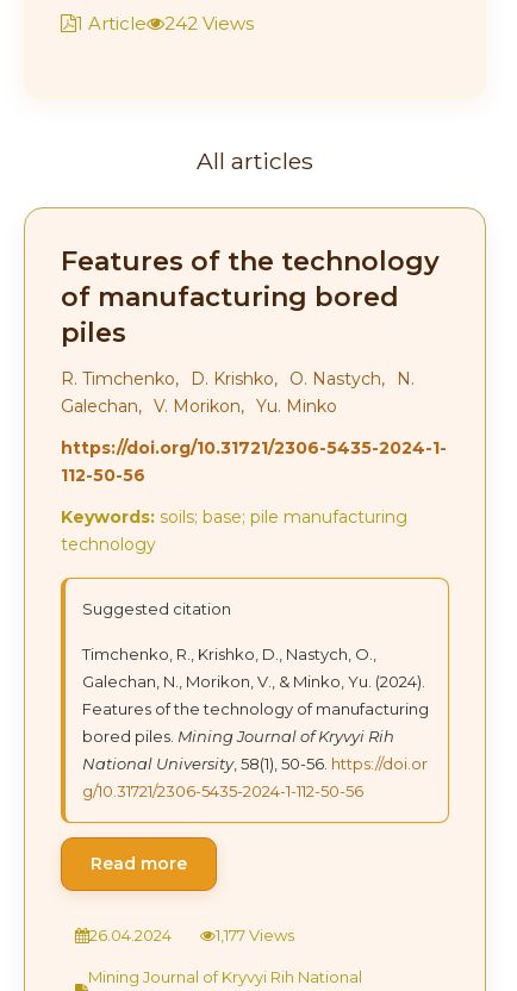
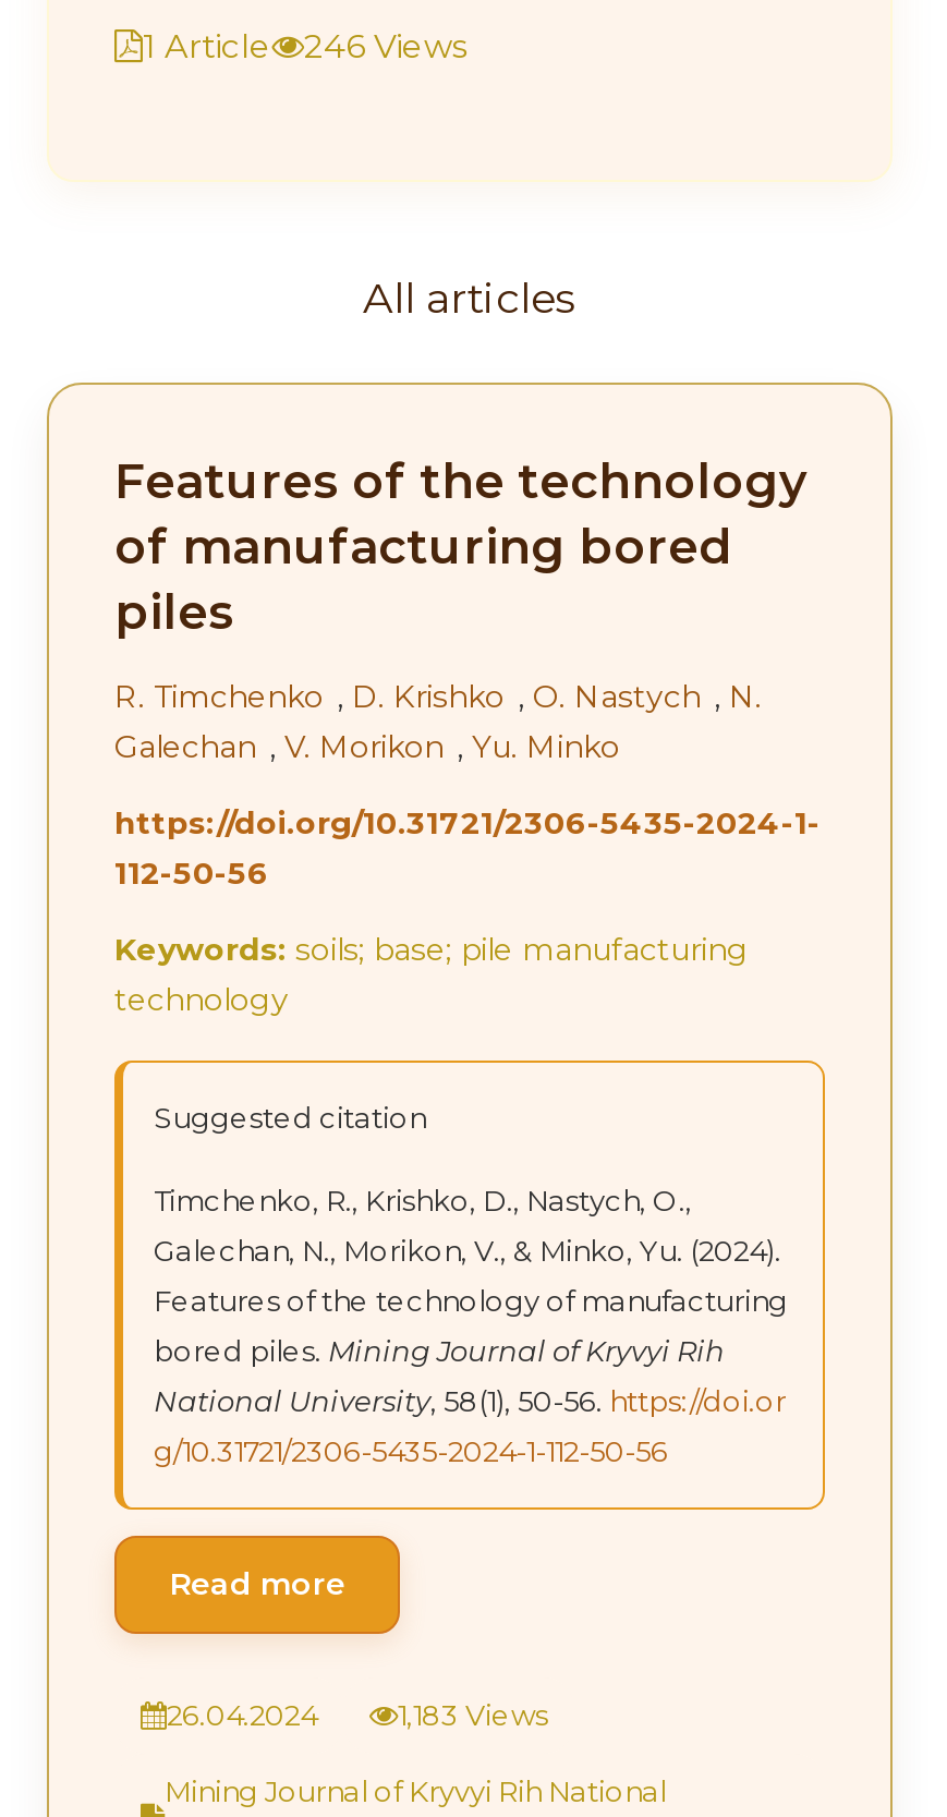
- 242 Views
+ 246 Views

- 1,177 Views
+ 1,183 Views
